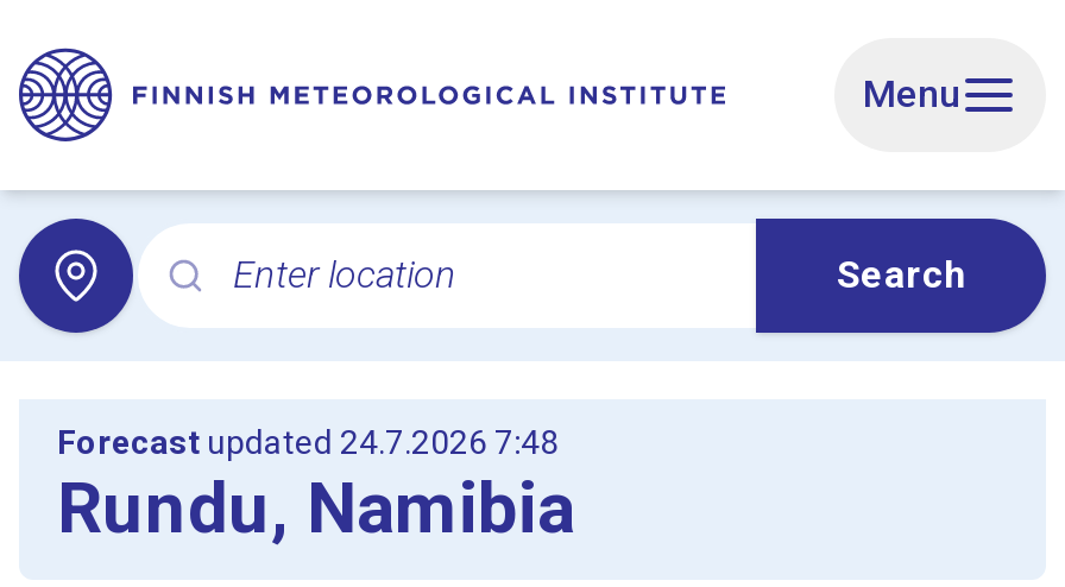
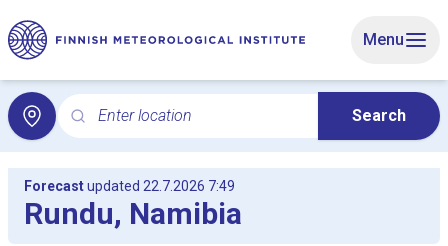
- Forecast updated 24.7.2026 7:48
+ Forecast updated 22.7.2026 7:49
